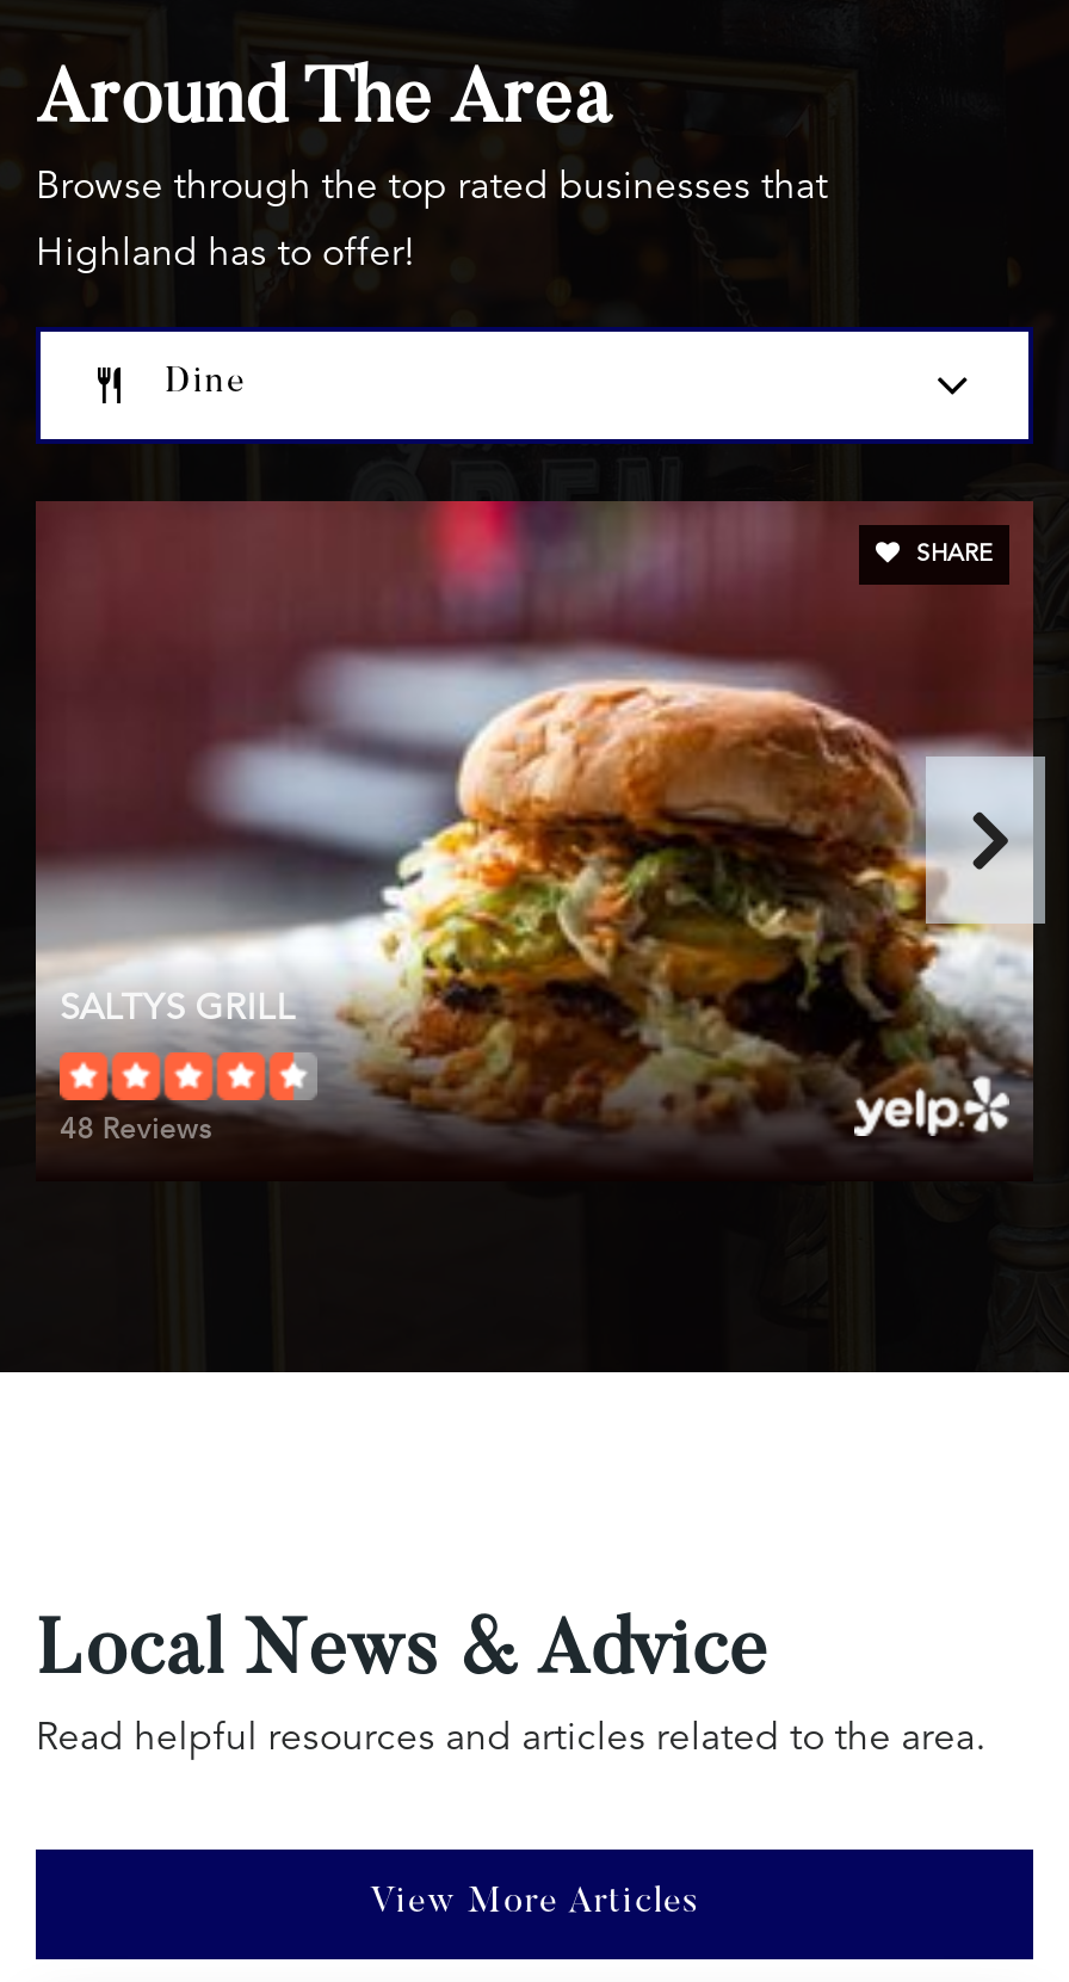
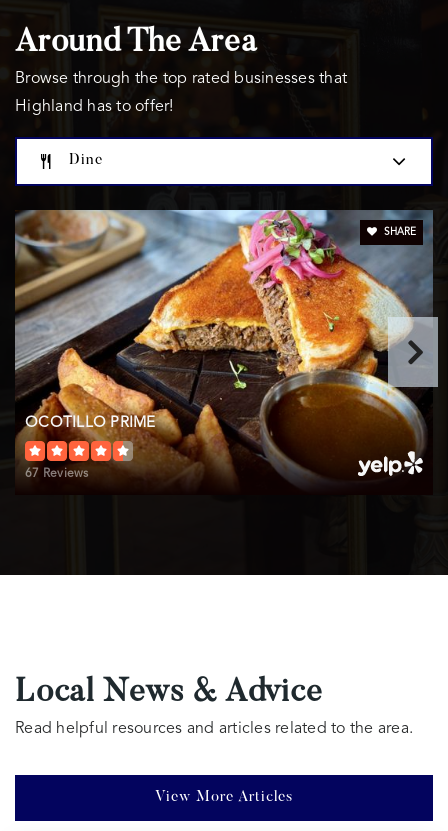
- [image]
- SALTYS GRILL
+ [image]
+ OCOTILLO PRIME

- 48 Reviews
+ 67 Reviews
